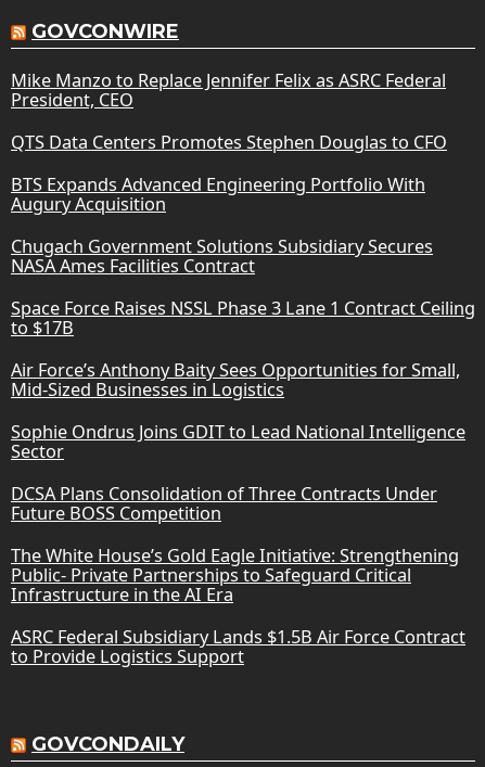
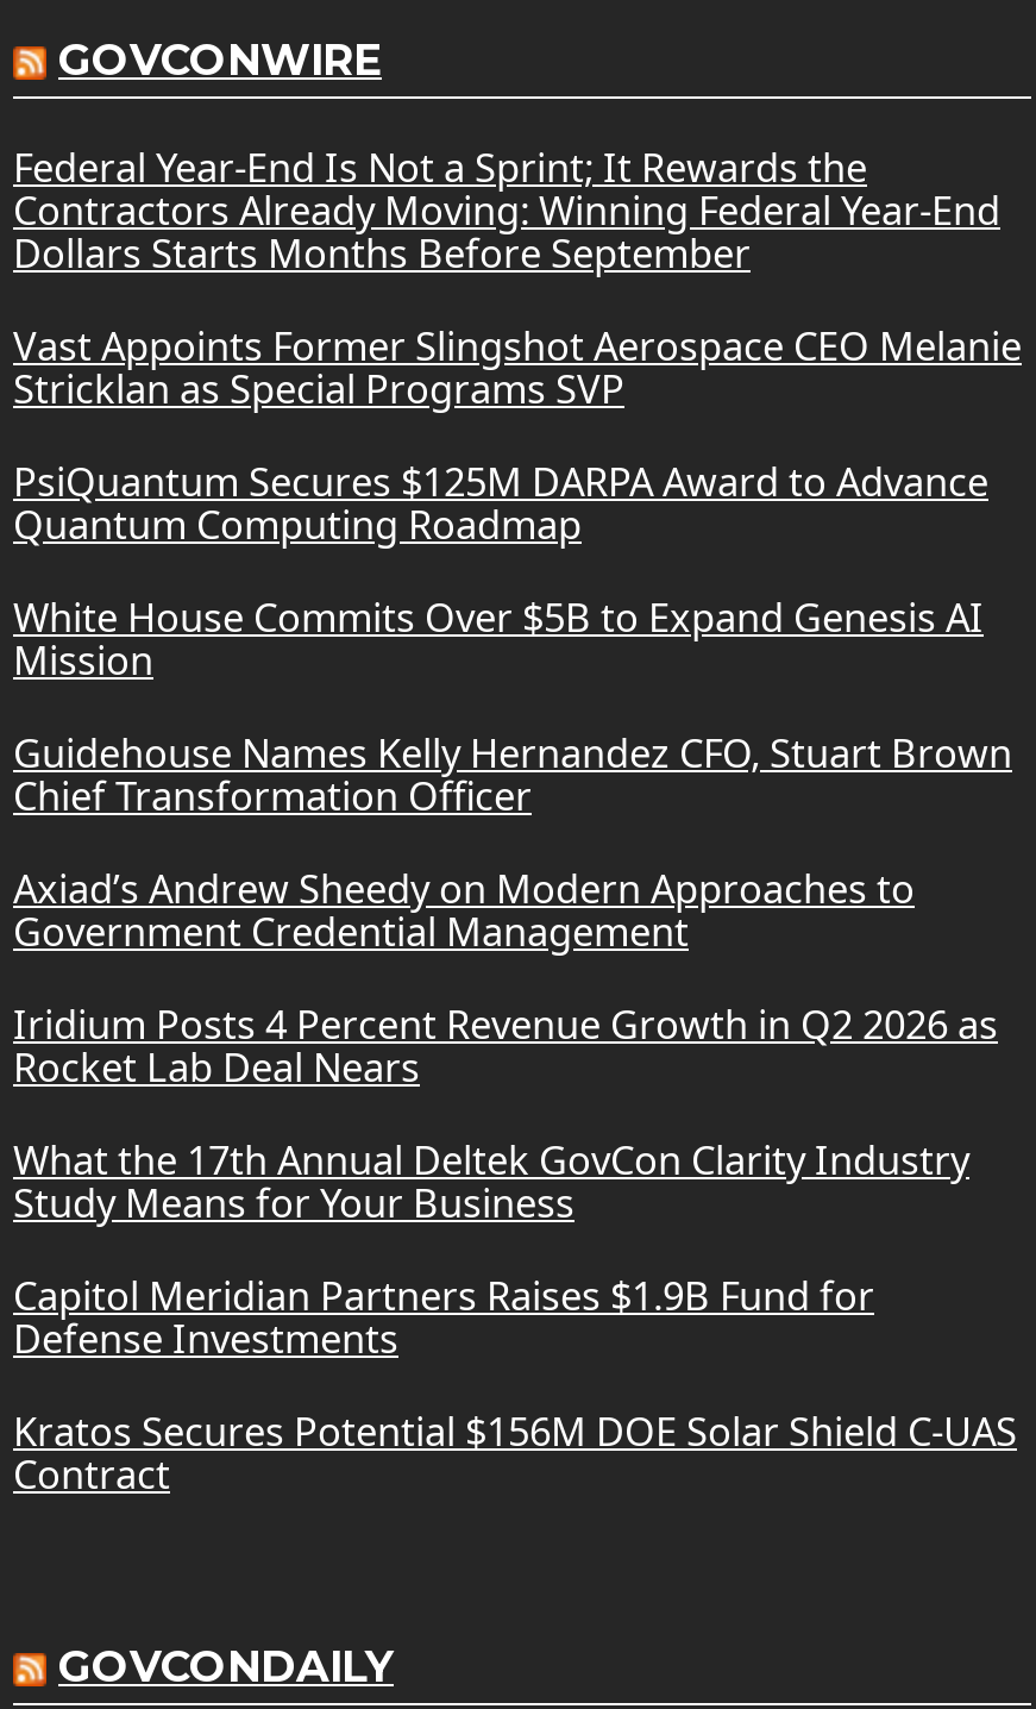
- Mike Manzo to Replace Jennifer Felix as ASRC Federal
- President, CEO
+ Federal Year-End Is Not a Sprint; It Rewards the
+ Contractors Already Moving: Winning Federal Year-End
+ Dollars Starts Months Before September

- QTS Data Centers Promotes Stephen Douglas to CFO
+ Vast Appoints Former Slingshot Aerospace CEO Melanie
+ Stricklan as Special Programs SVP

- BTS Expands Advanced Engineering Portfolio With
- Augury Acquisition
+ PsiQuantum Secures $125M DARPA Award to Advance
+ Quantum Computing Roadmap

- Chugach Government Solutions Subsidiary Secures
- NASA Ames Facilities Contract
+ White House Commits Over $5B to Expand Genesis AI
+ Mission

- Space Force Raises NSSL Phase 3 Lane 1 Contract Ceiling
- to $17B
+ Guidehouse Names Kelly Hernandez CFO, Stuart Brown
+ Chief Transformation Officer

- Air Force’s Anthony Baity Sees Opportunities for Small,
- Mid-Sized Businesses in Logistics
+ Axiad’s Andrew Sheedy on Modern Approaches to
+ Government Credential Management

- Sophie Ondrus Joins GDIT to Lead National Intelligence
- Sector
+ Iridium Posts 4 Percent Revenue Growth in Q2 2026 as
+ Rocket Lab Deal Nears

- DCSA Plans Consolidation of Three Contracts Under
- Future BOSS Competition
+ What the 17th Annual Deltek GovCon Clarity Industry
+ Study Means for Your Business

- The White House’s Gold Eagle Initiative: Strengthening
- Public- Private Partnerships to Safeguard Critical
- Infrastructure in the AI Era
+ Capitol Meridian Partners Raises $1.9B Fund for
+ Defense Investments

- ASRC Federal Subsidiary Lands $1.5B Air Force Contract
- to Provide Logistics Support
+ Kratos Secures Potential $156M DOE Solar Shield C-UAS
+ Contract
